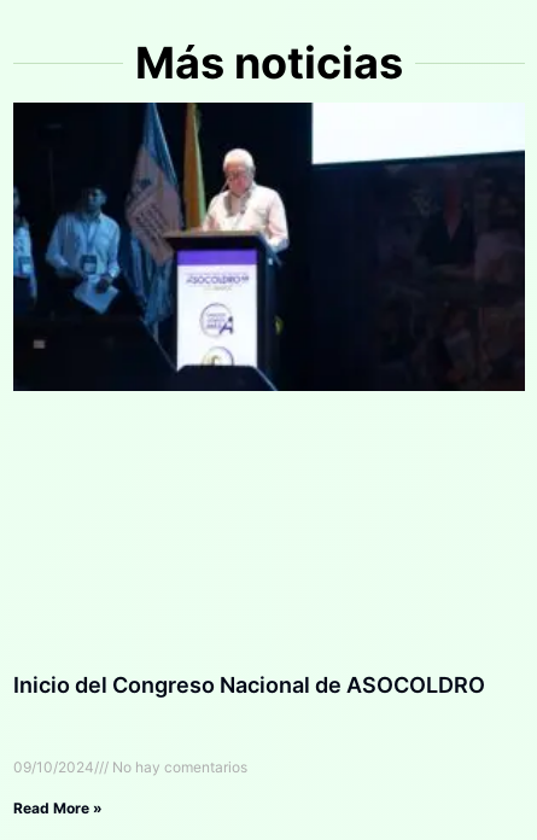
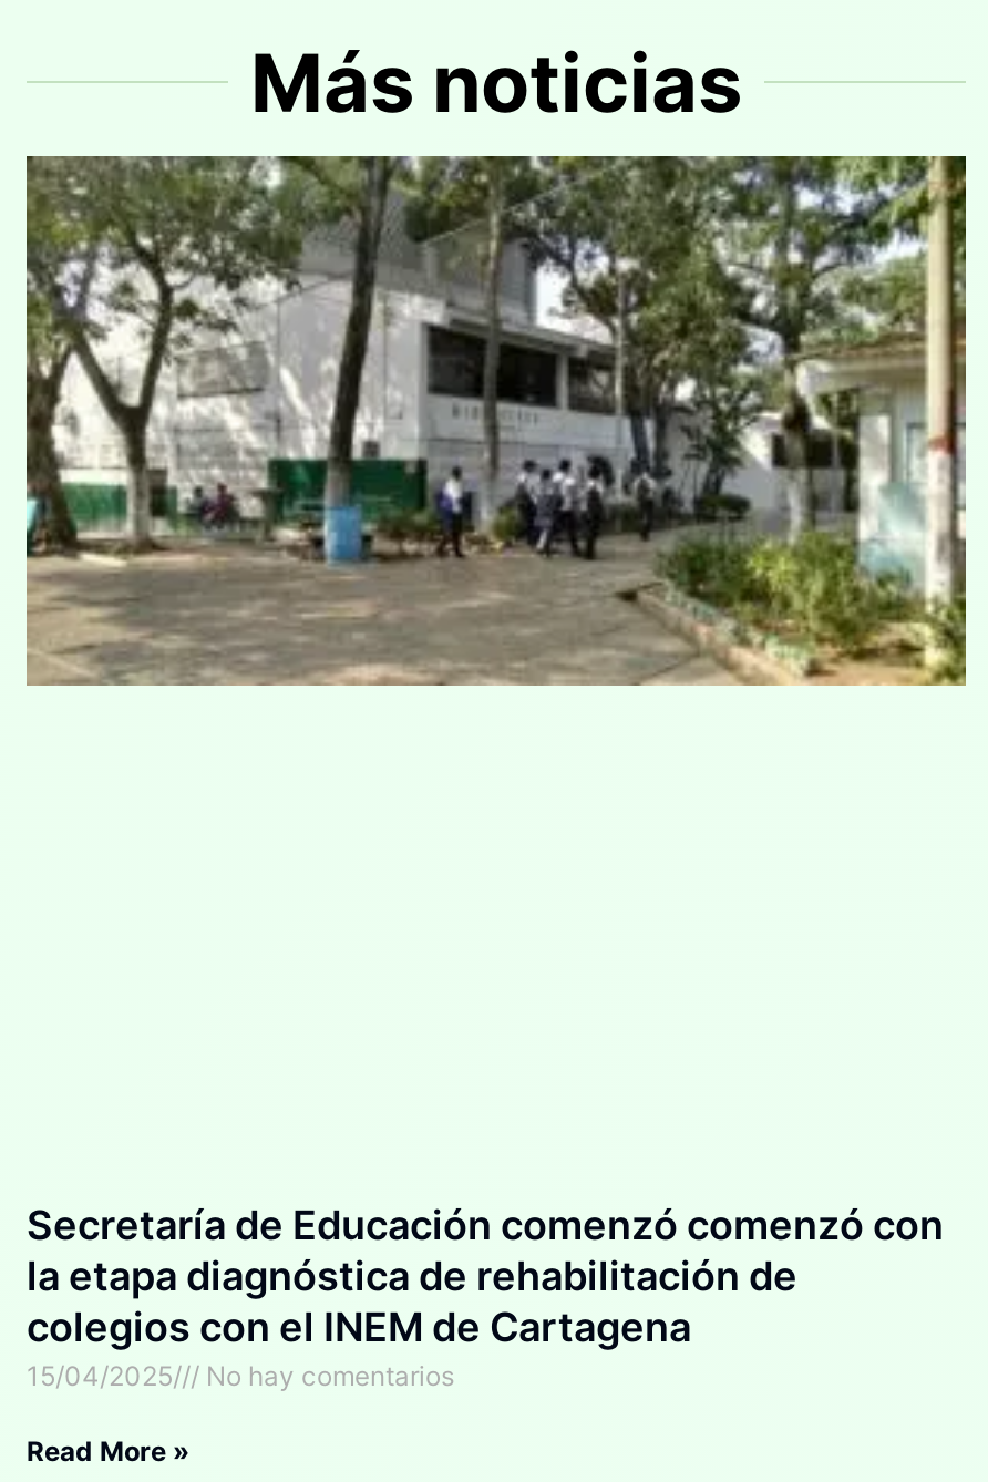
- [image]
+ [image]

- Inicio del Congreso Nacional de ASOCOLDRO
- 09/10/2024
+ Secretaría de Educación comenzó comenzó con
+ la etapa diagnóstica de rehabilitación de
+ colegios con el INEM de Cartagena
+ 15/04/2025
